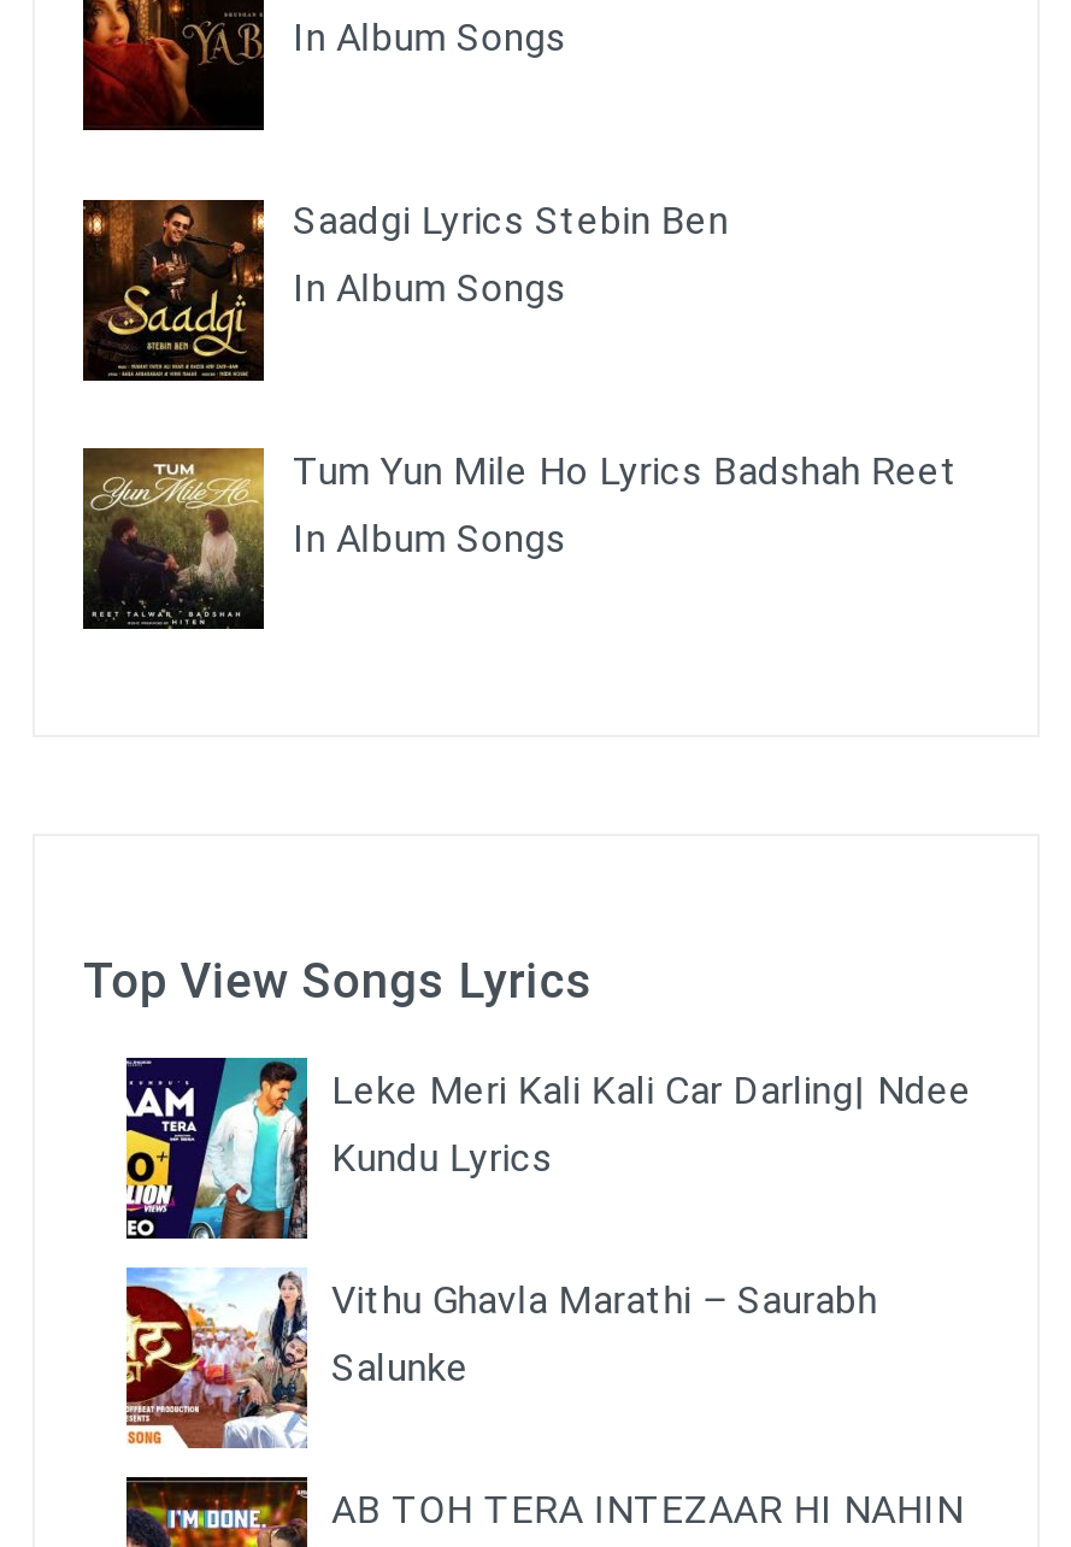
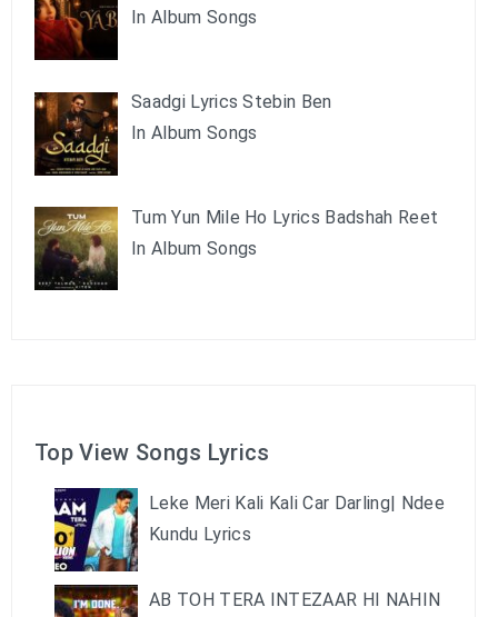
- [image]
- Vithu Ghavla Marathi – Saurabh
- Salunke
